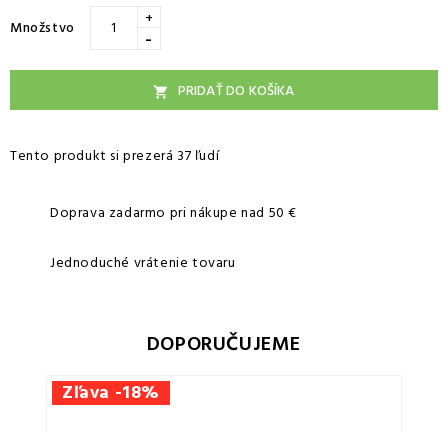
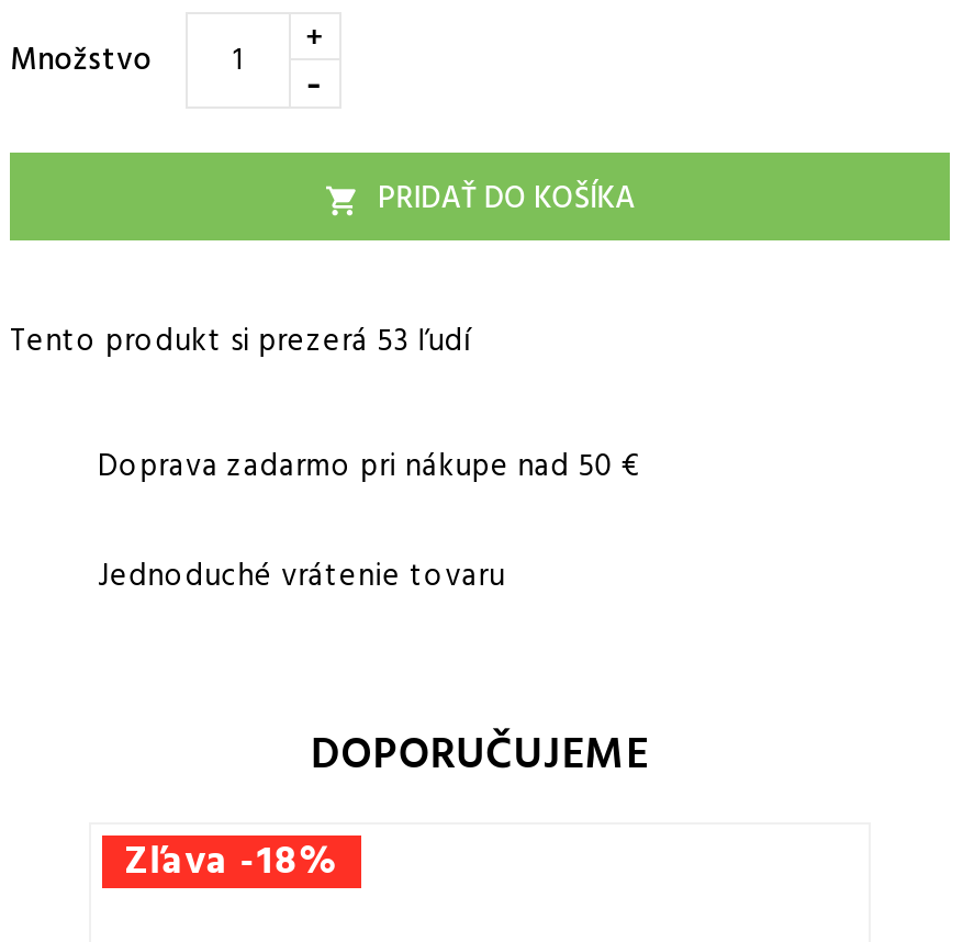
- Tento produkt si prezerá 37 ľudí
+ Tento produkt si prezerá 53 ľudí
